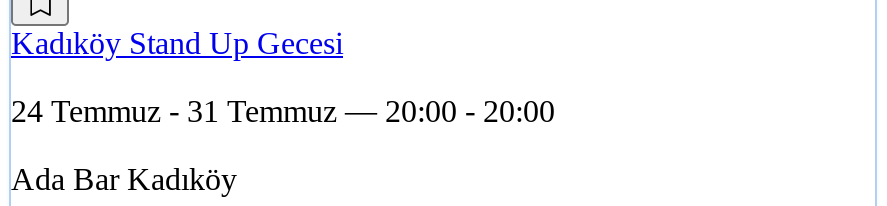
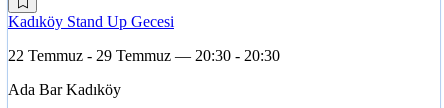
- 24 Temmuz - 31 Temmuz — 20:00 - 20:00
+ 22 Temmuz - 29 Temmuz — 20:30 - 20:30
